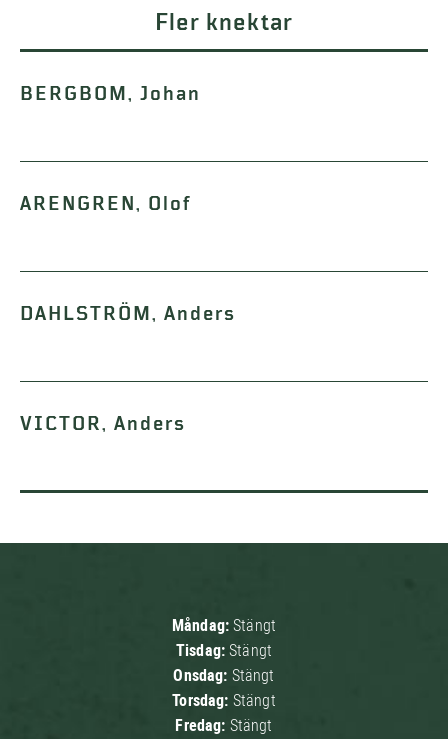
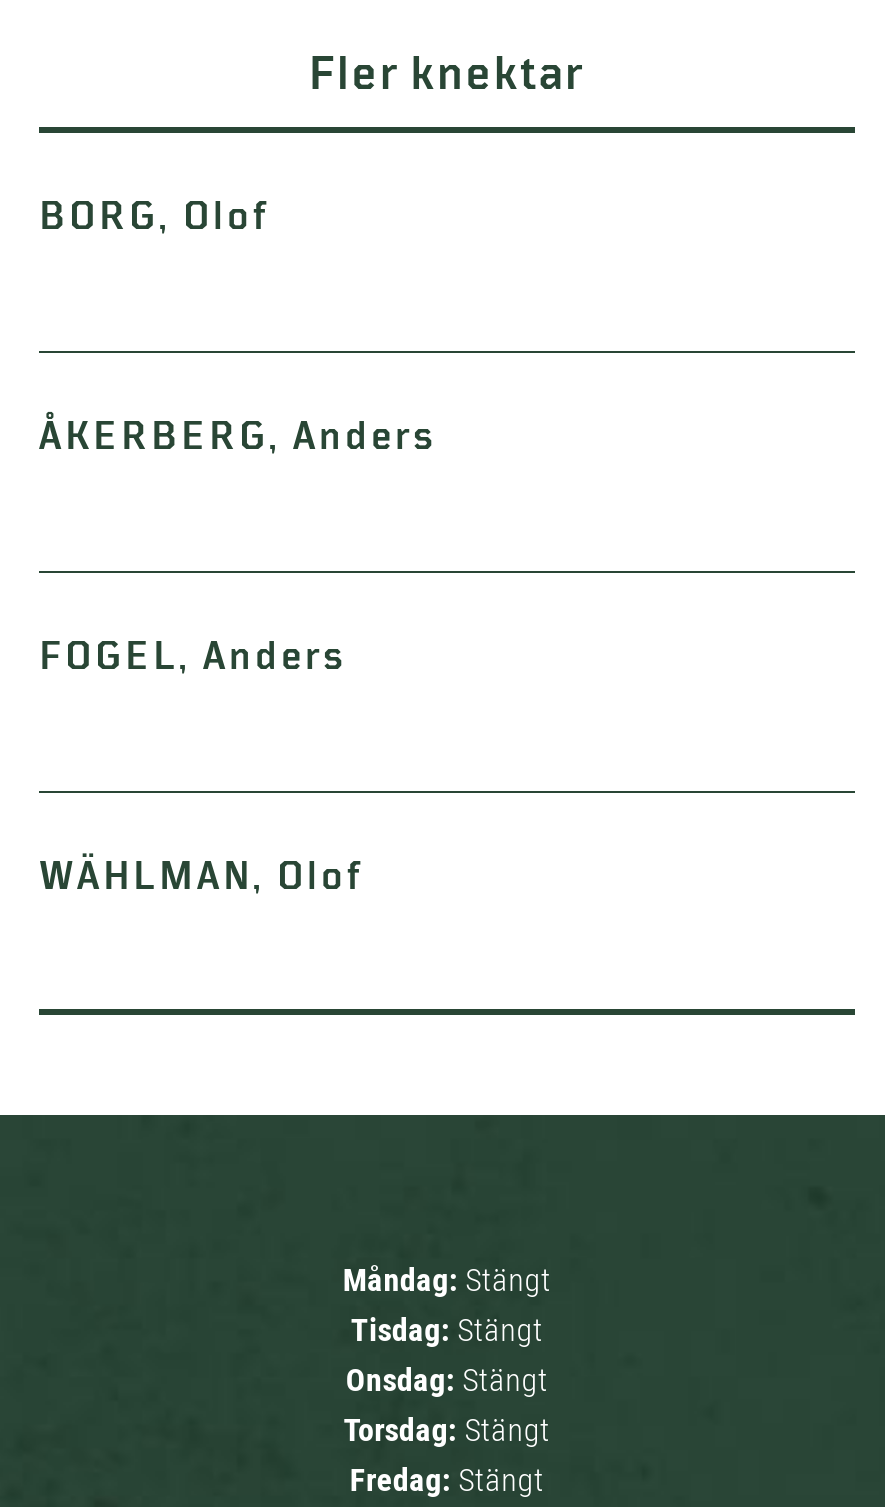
- BERGBOM, Johan
+ BORG, Olof

- ARENGREN, Olof
+ ÅKERBERG, Anders

- DAHLSTRÖM, Anders
+ FOGEL, Anders

- VICTOR, Anders
+ WÄHLMAN, Olof
